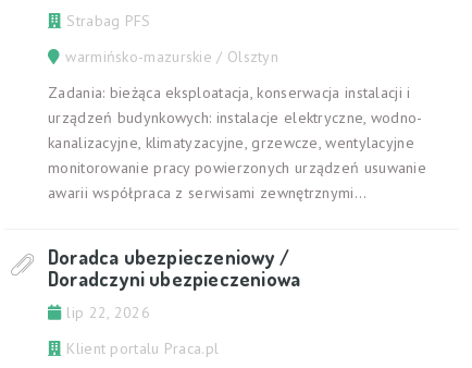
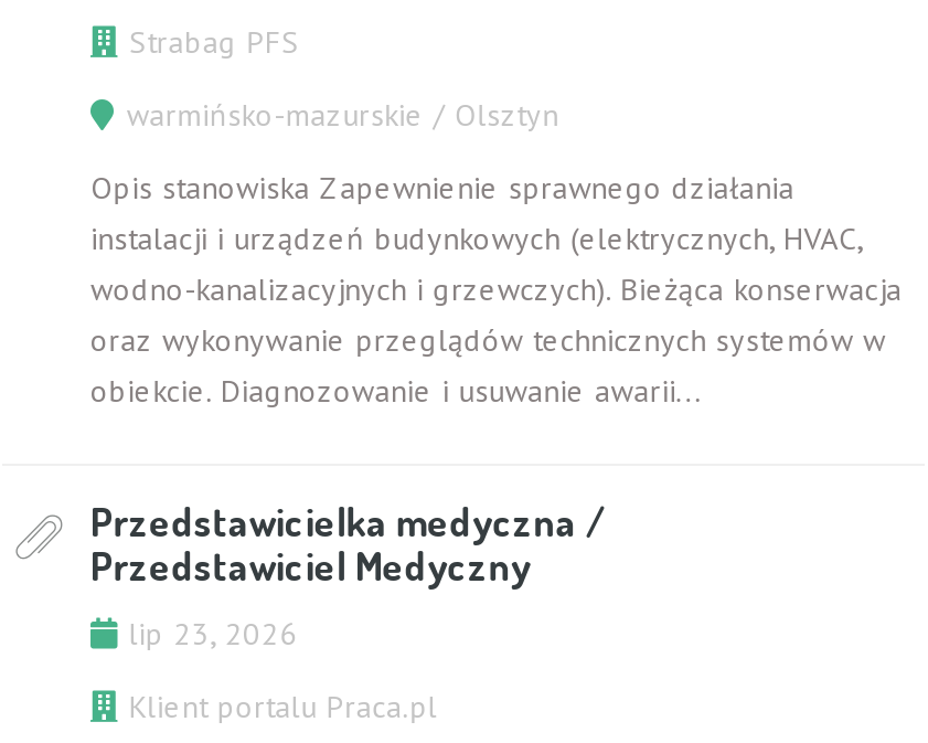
- Zadania: bieżąca eksploatacja, konserwacja instalacji i
- urządzeń budynkowych: instalacje elektryczne, wodno-
- kanalizacyjne, klimatyzacyjne, grzewcze, wentylacyjne
- monitorowanie pracy powierzonych urządzeń usuwanie
- awarii współpraca z serwisami zewnętrznymi...
+ Opis stanowiska Zapewnienie sprawnego działania
+ instalacji i urządzeń budynkowych (elektrycznych, HVAC,
+ wodno-kanalizacyjnych i grzewczych). Bieżąca konserwacja
+ oraz wykonywanie przeglądów technicznych systemów w
+ obiekcie. Diagnozowanie i usuwanie awarii...

- Doradca ubezpieczeniowy /
- Doradczyni ubezpieczeniowa
+ Przedstawicielka medyczna /
+ Przedstawiciel Medyczny

- lip 22, 2026
+ lip 23, 2026
